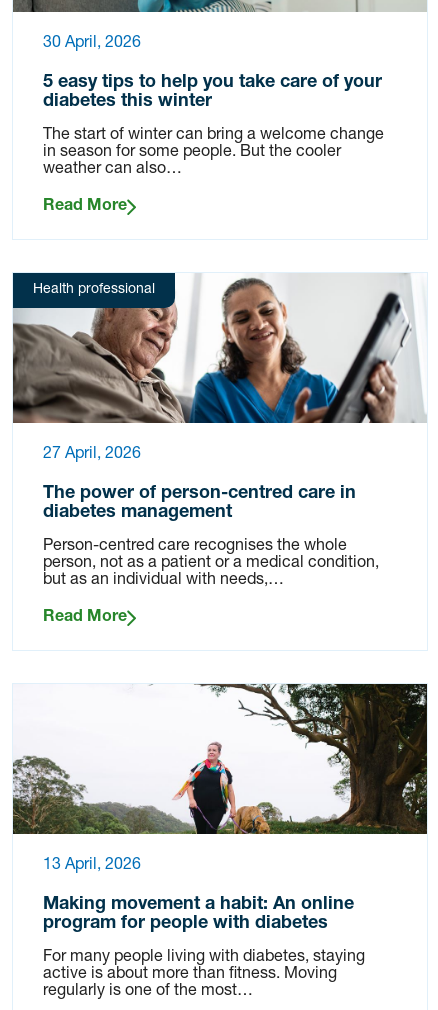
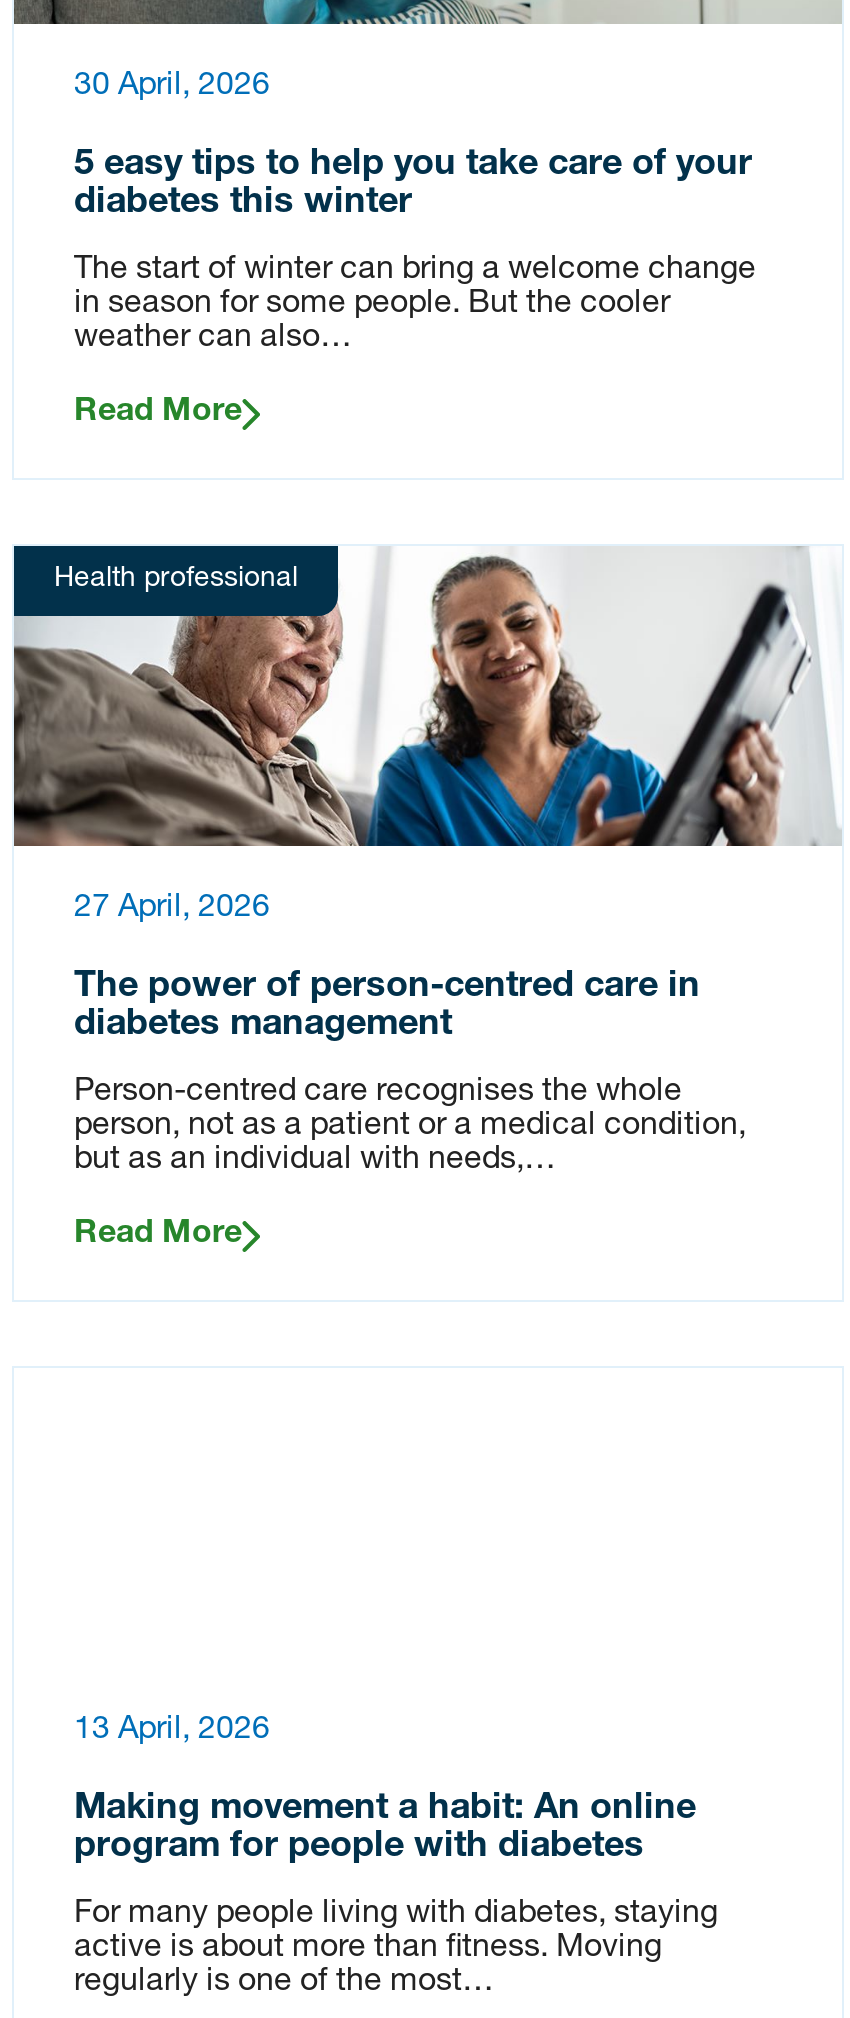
- [image]
